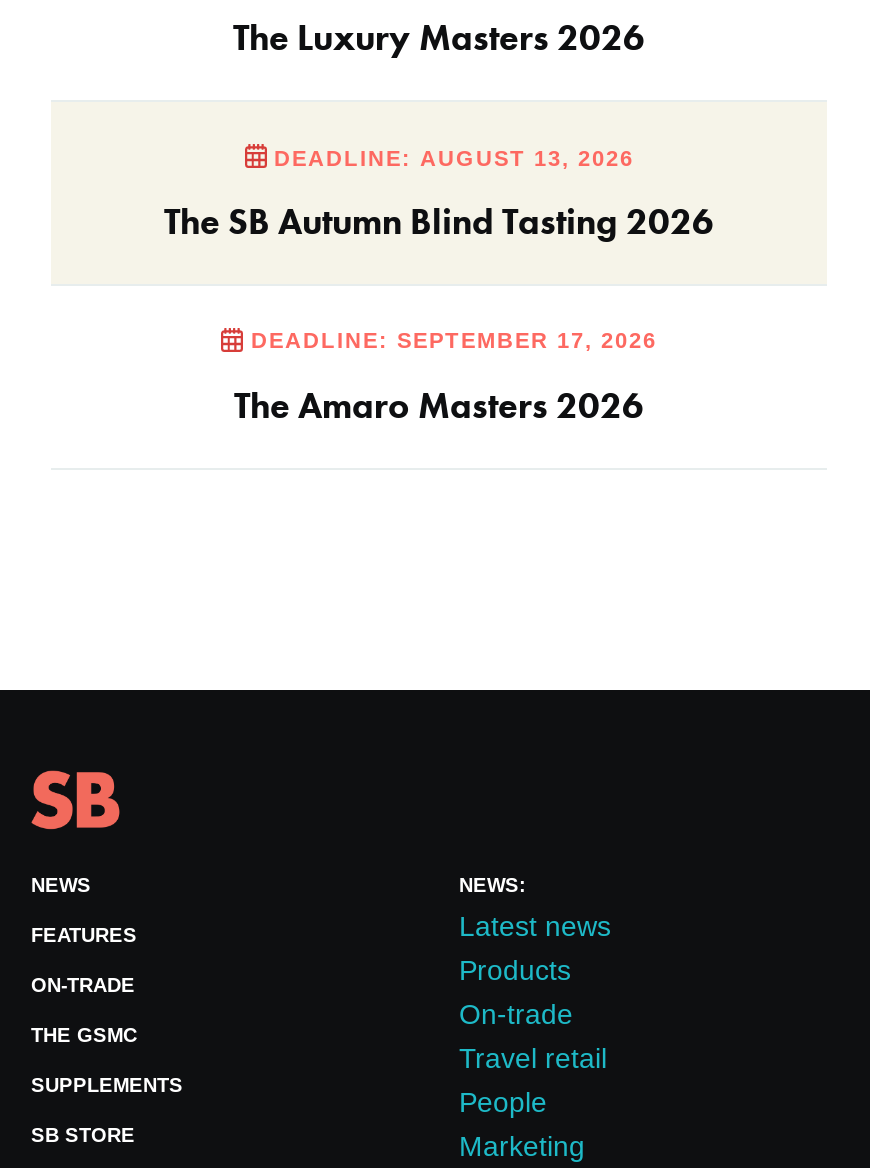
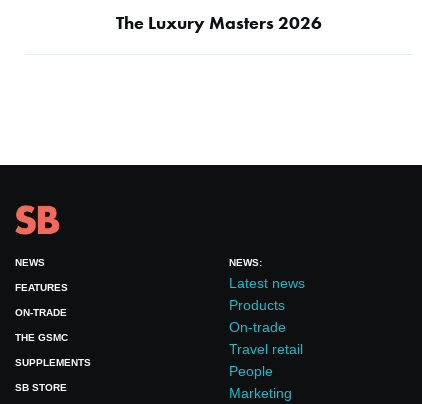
- DEADLINE: AUGUST 13, 2026
- The SB Autumn Blind Tasting 2026
- DEADLINE: SEPTEMBER 17, 2026
- The Amaro Masters 2026
